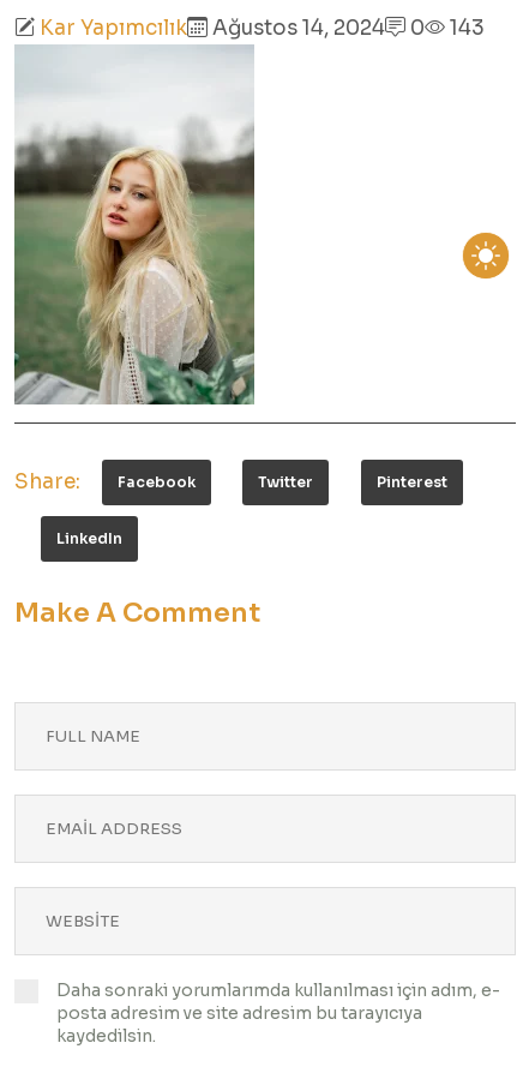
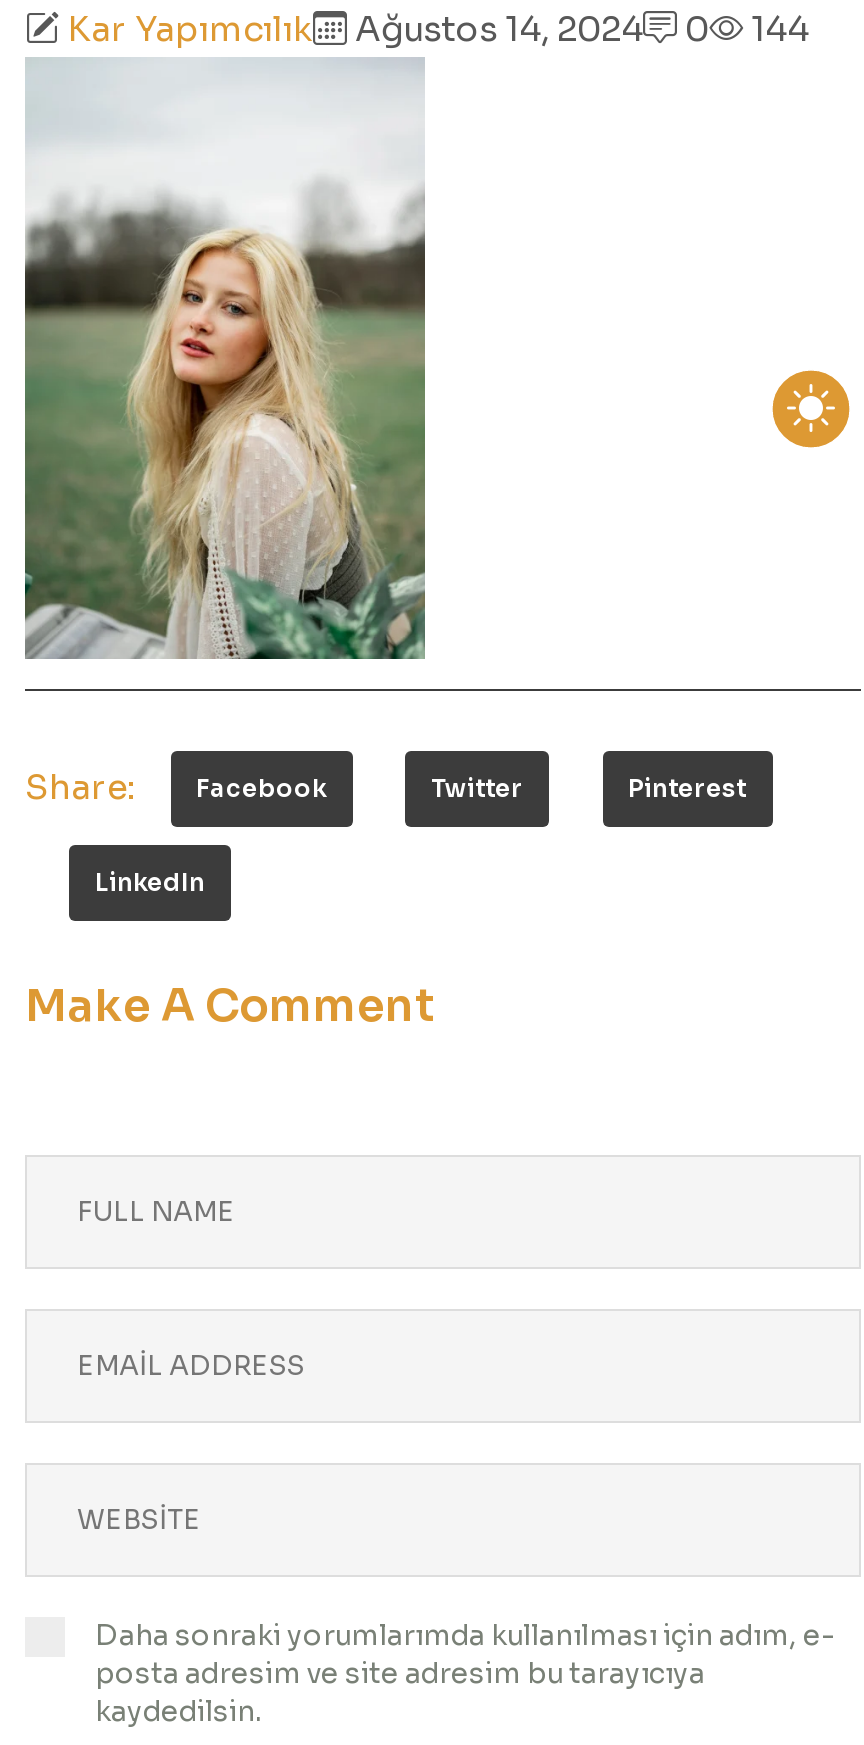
- 143
+ 144
